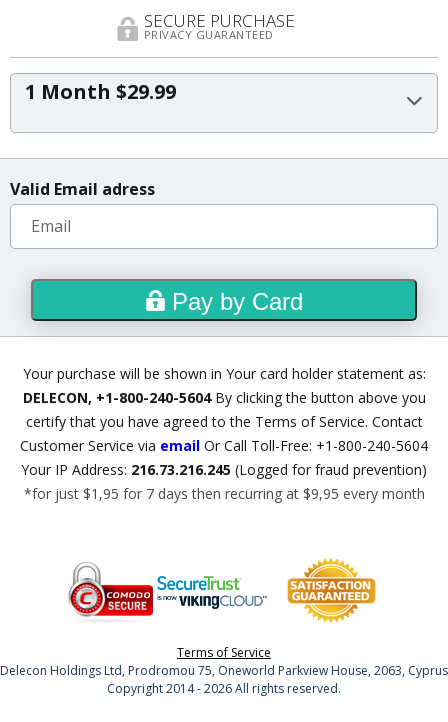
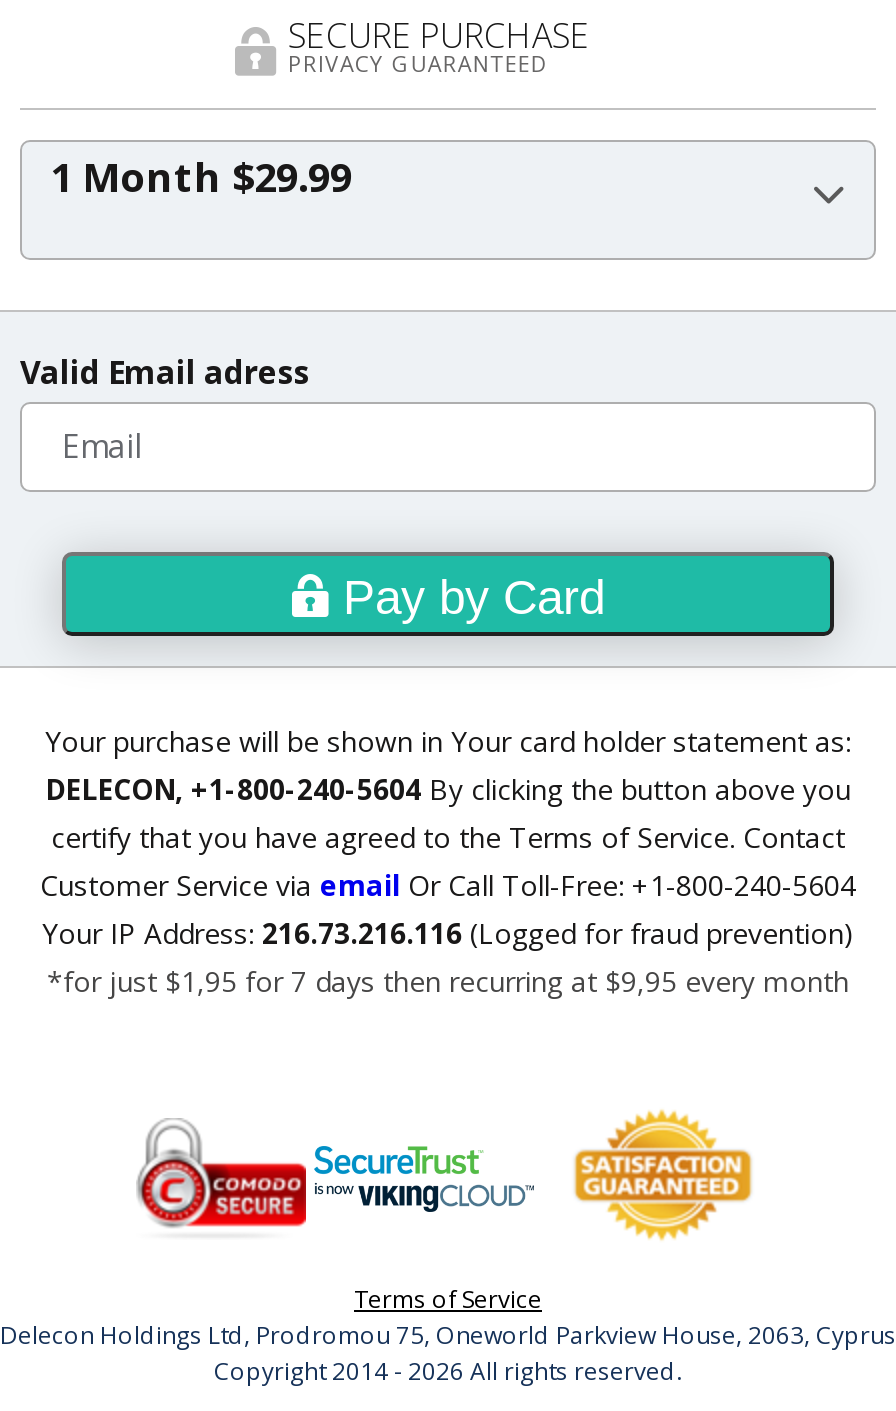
- Your IP Address: 216.73.216.245 (Logged for fraud prevention)
+ Your IP Address: 216.73.216.116 (Logged for fraud prevention)
